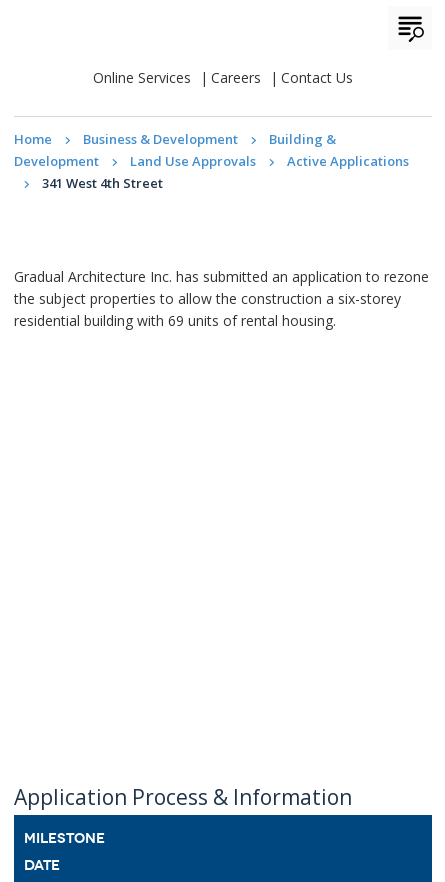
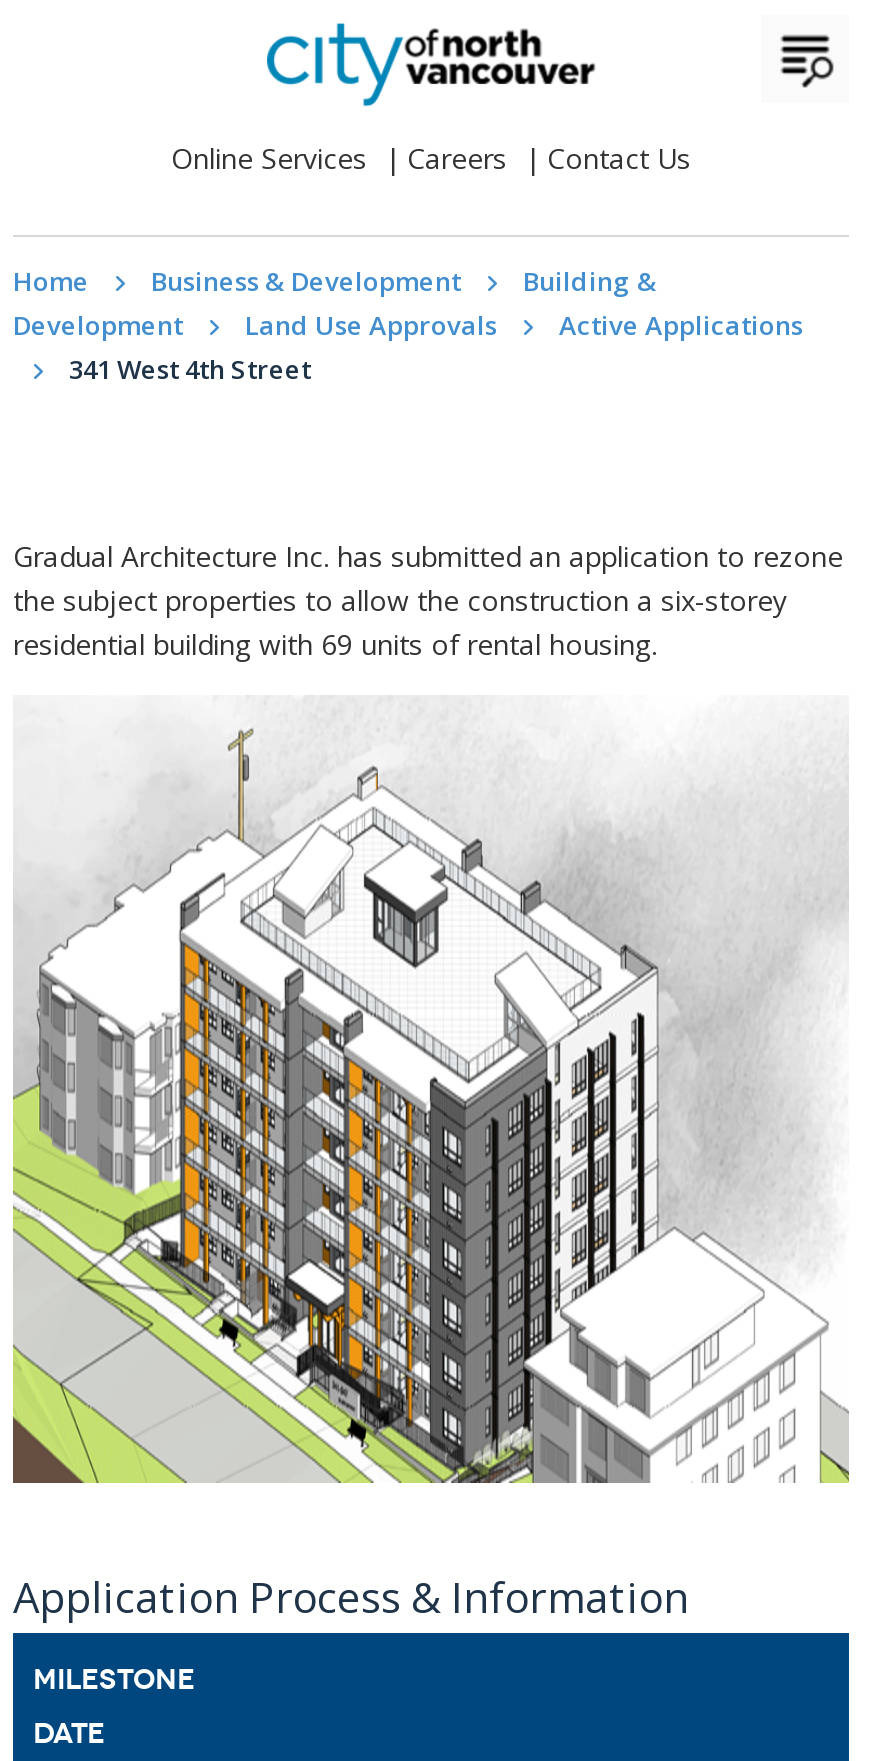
+ [image]

+ [image]
